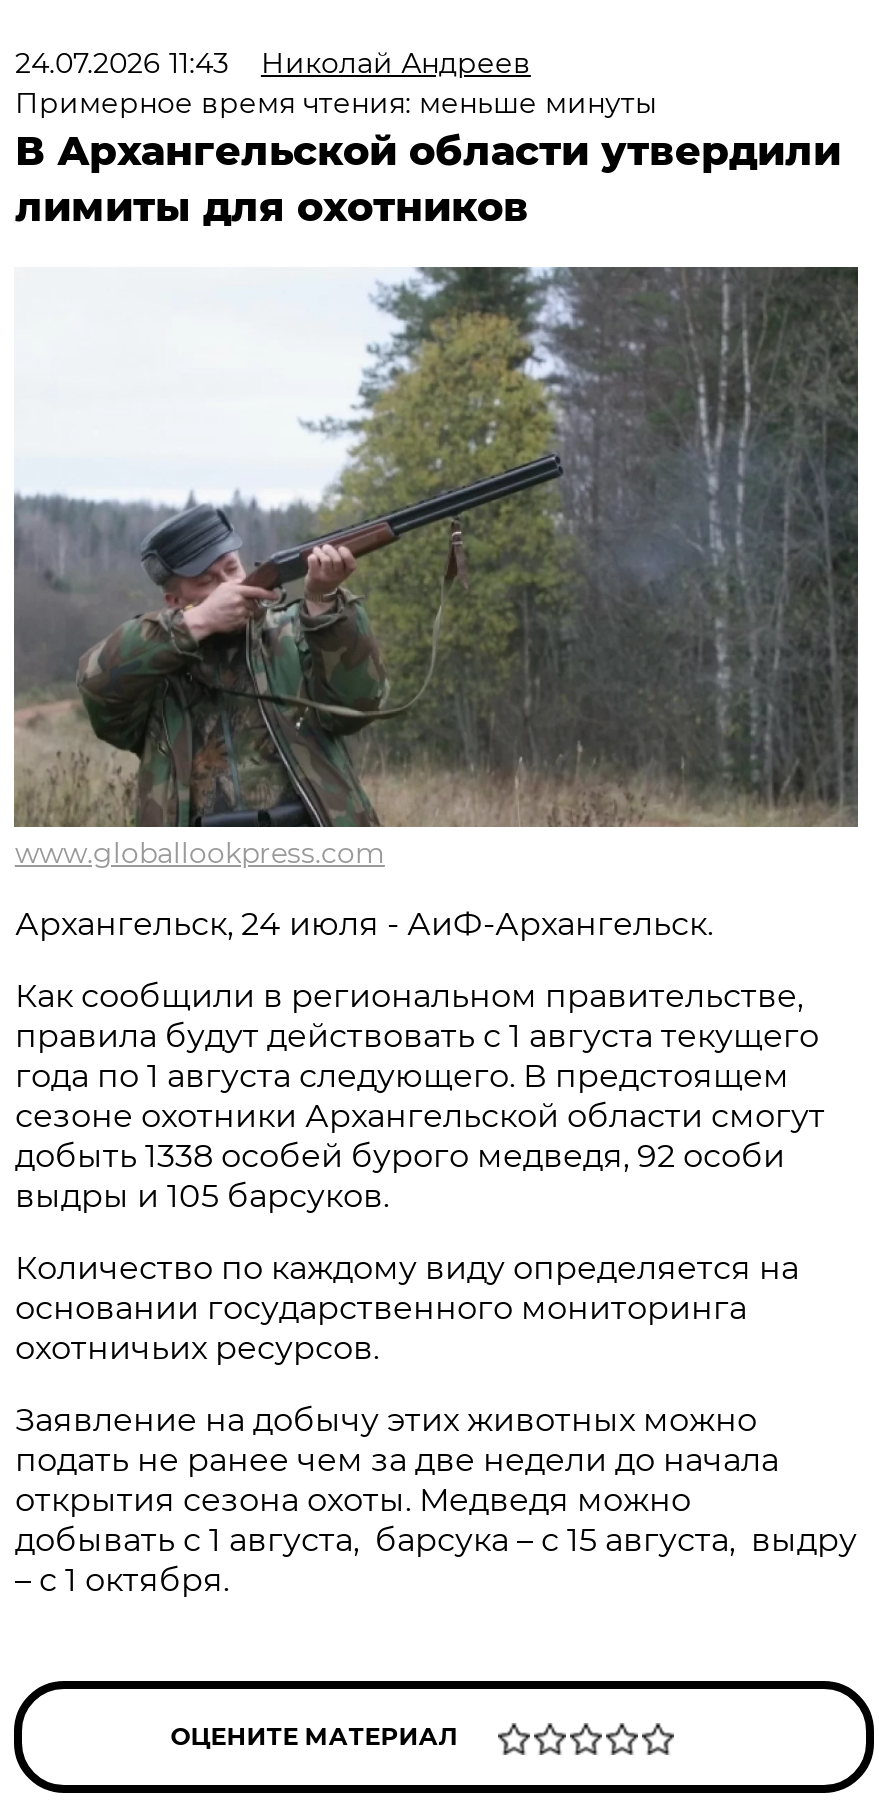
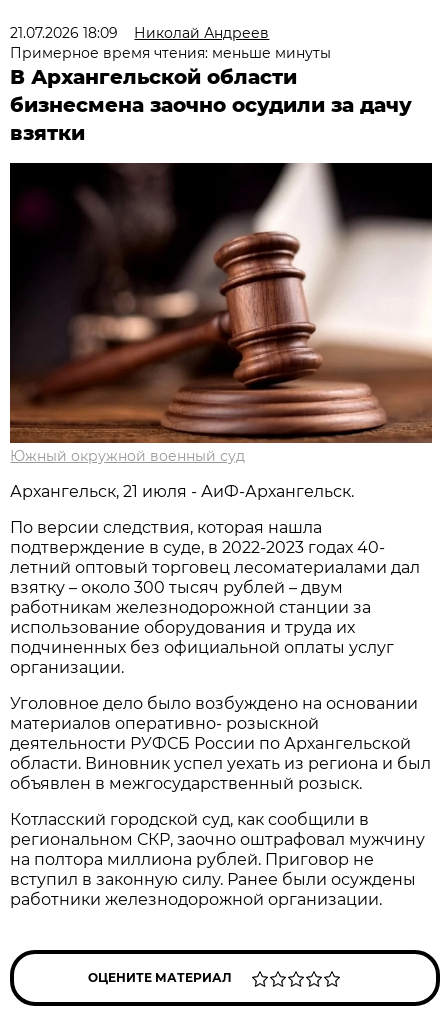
- 24.07.2026 11:43 Николай Андреев
+ 21.07.2026 18:09 Николай Андреев

- В Архангельской области утвердили
- лимиты для охотников
+ В Архангельской области
+ бизнесмена заочно осудили за дачу
+ взятки

- [image]
- www.globallookpress.com
+ [image]
+ Южный окружной военный суд

- Архангельск, 24 июля - АиФ-Архангельск.
+ Архангельск, 21 июля - АиФ-Архангельск.

- Как сообщили в региональном правительстве,
- правила будут действовать с 1 августа текущего
- года по 1 августа следующего. В предстоящем
- сезоне охотники Архангельской области смогут
- добыть 1338 особей бурого медведя, 92 особи
- выдры и 105 барсуков.
+ По версии следствия, которая нашла
+ подтверждение в суде, в 2022-2023 годах 40-
+ летний оптовый торговец лесоматериалами дал
+ взятку – около 300 тысяч рублей – двум
+ работникам железнодорожной станции за
+ использование оборудования и труда их
+ подчиненных без официальной оплаты услуг
+ организации.

- Количество по каждому виду определяется на
- основании государственного мониторинга
- охотничьих ресурсов.
+ Уголовное дело было возбуждено на основании
+ материалов оперативно- розыскной
+ деятельности РУФСБ России по Архангельской
+ области. Виновник успел уехать из региона и был
+ объявлен в межгосударственный розыск.

- Заявление на добычу этих животных можно
- подать не ранее чем за две недели до начала
- открытия сезона охоты. Медведя можно
- добывать с 1 августа, барсука – с 15 августа, выдру
- – с 1 октября.
+ Котласский городской суд, как сообщили в
+ региональном СКР, заочно оштрафовал мужчину
+ на полтора миллиона рублей. Приговор не
+ вступил в законную силу. Ранее были осуждены
+ работники железнодорожной организации.
